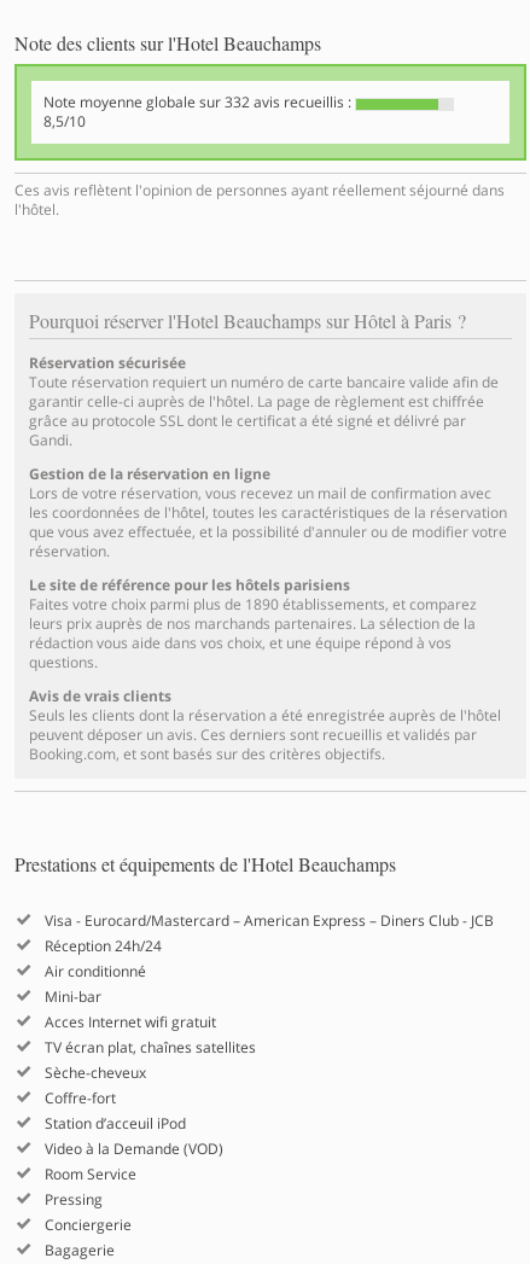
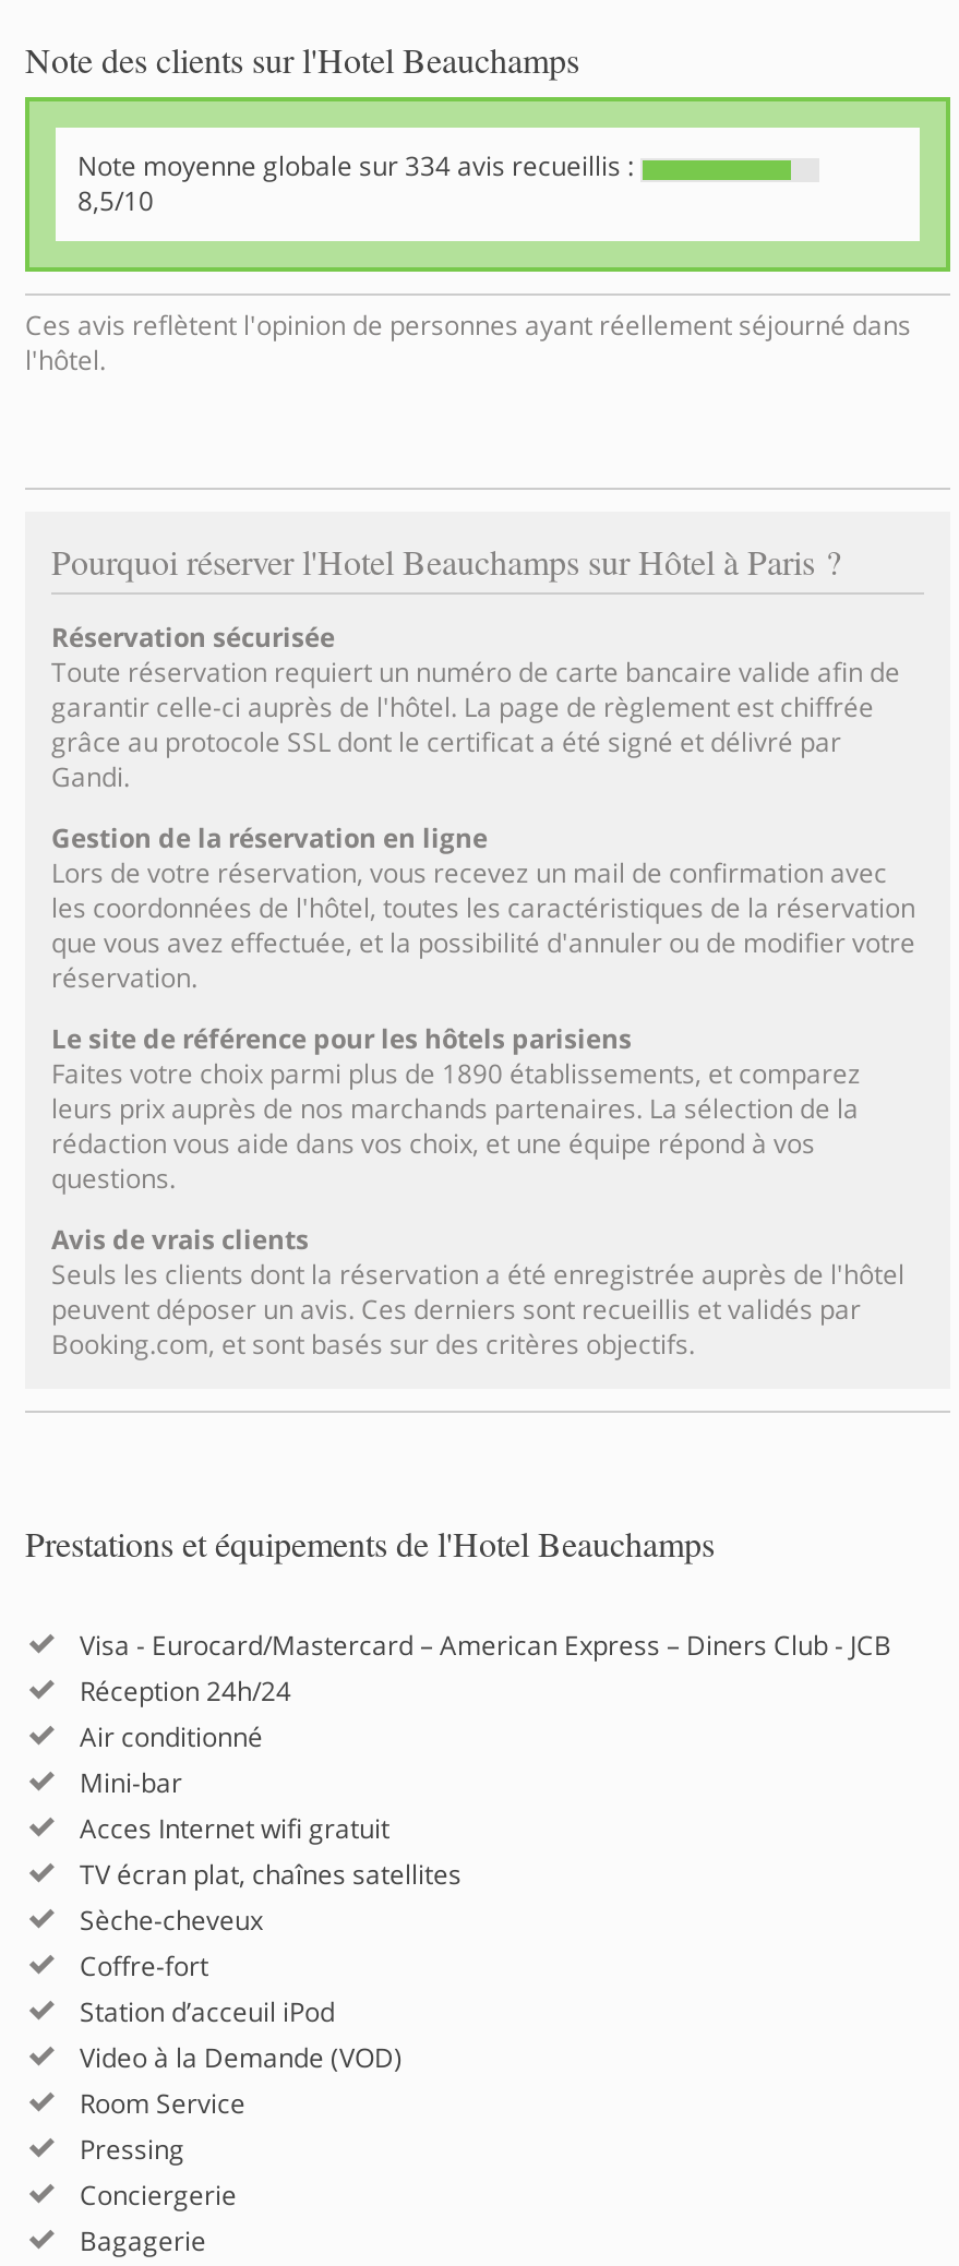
- Note moyenne globale sur 332 avis recueillis :
+ Note moyenne globale sur 334 avis recueillis :
